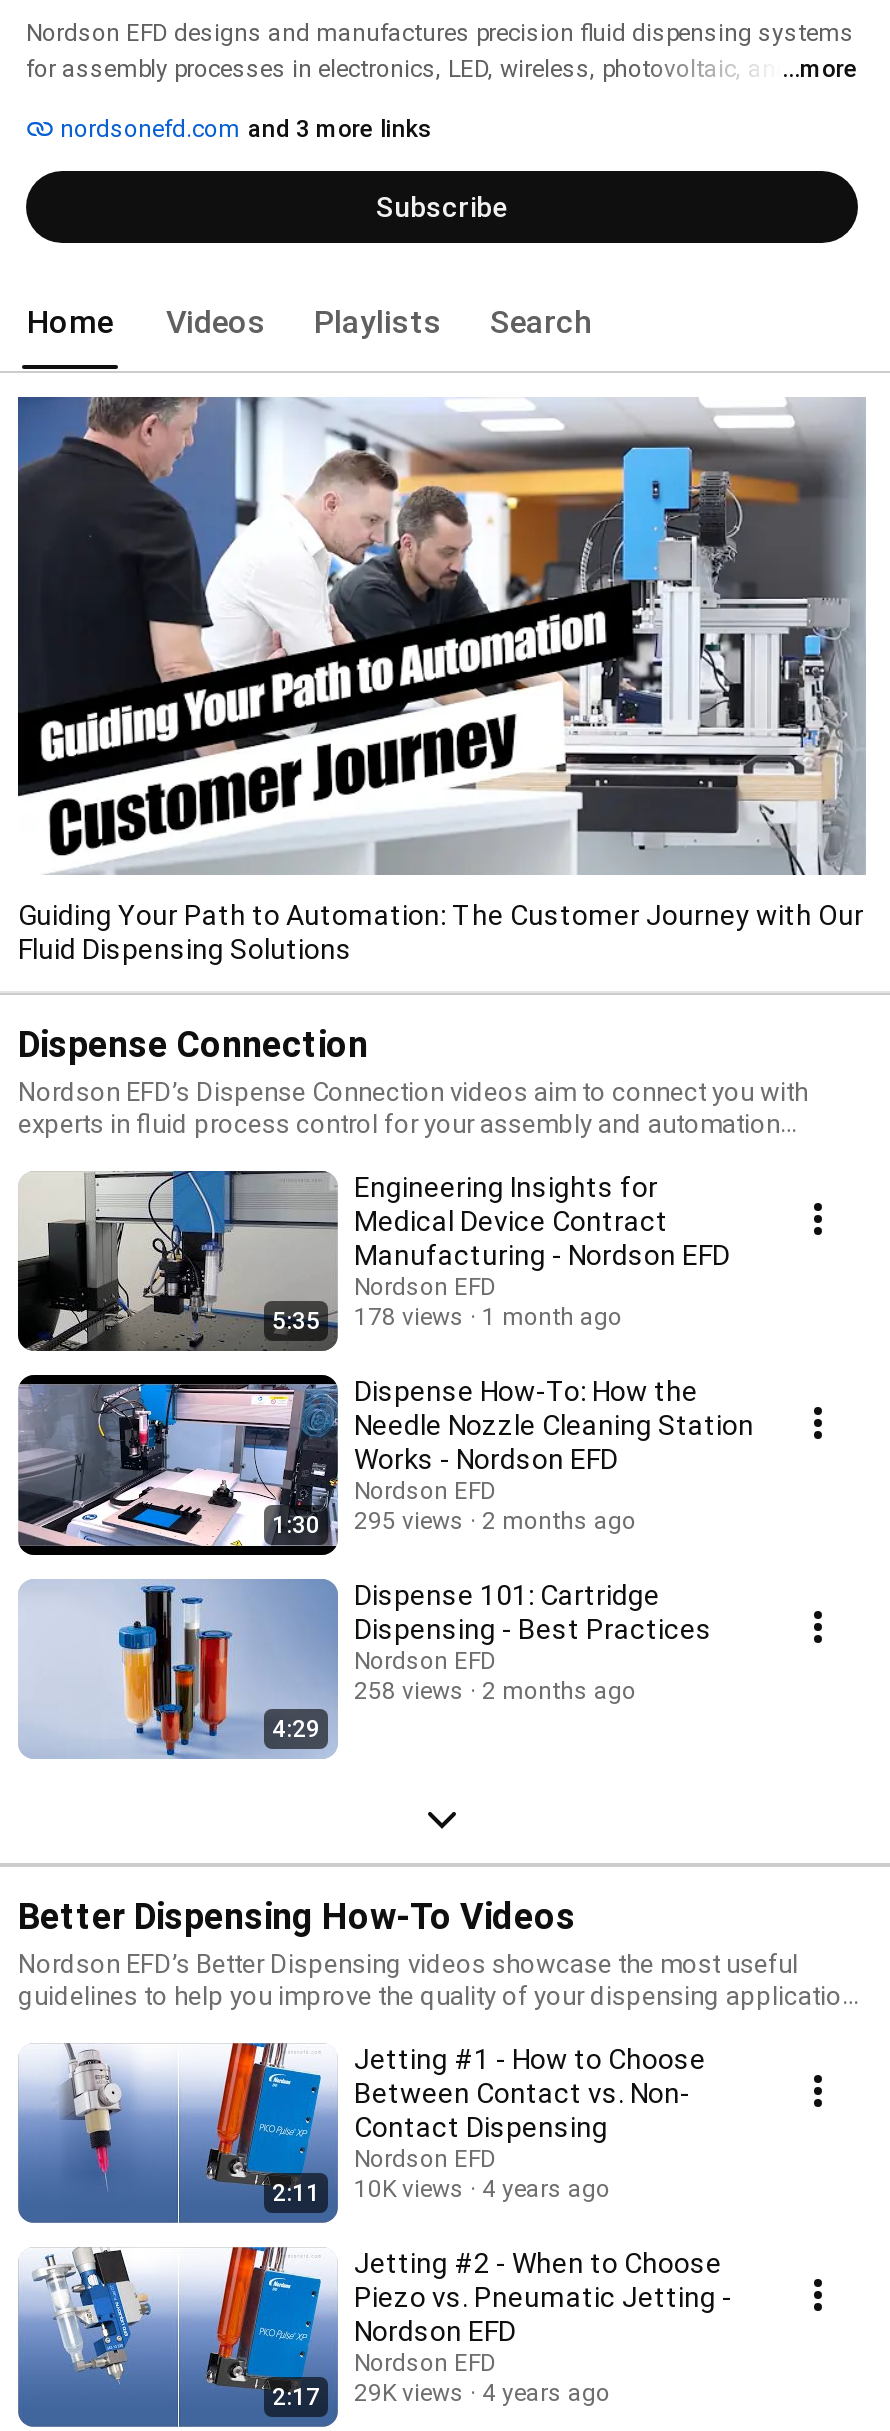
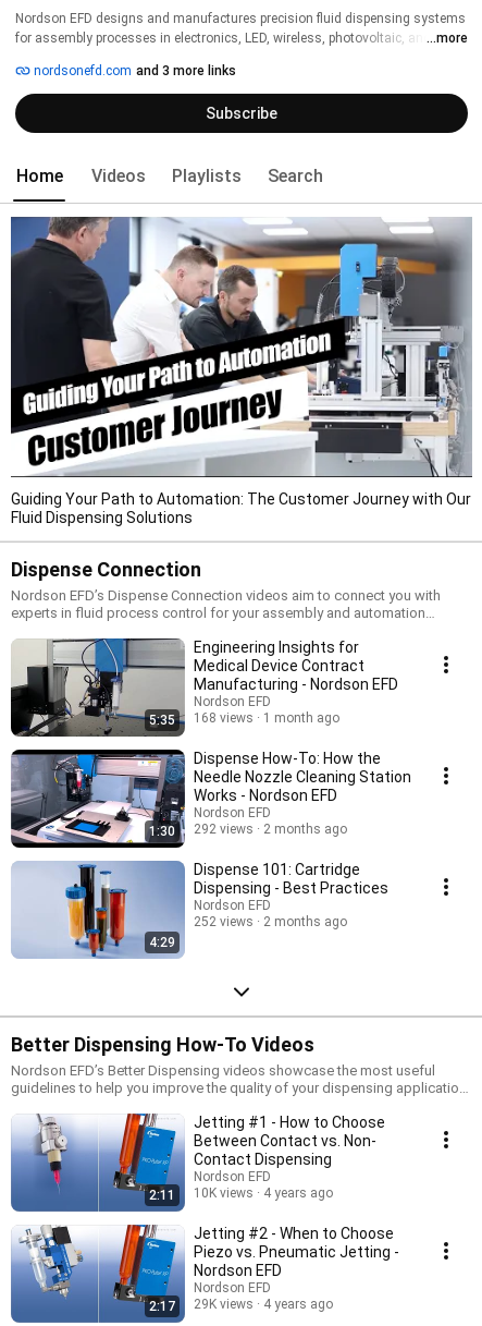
- 5:35 178 views 1 month ago
+ 5:35 168 views 1 month ago

- 1:30 295 views 2 months ago
+ 1:30 292 views 2 months ago

- 258 views 2 months ago
+ 252 views 2 months ago
